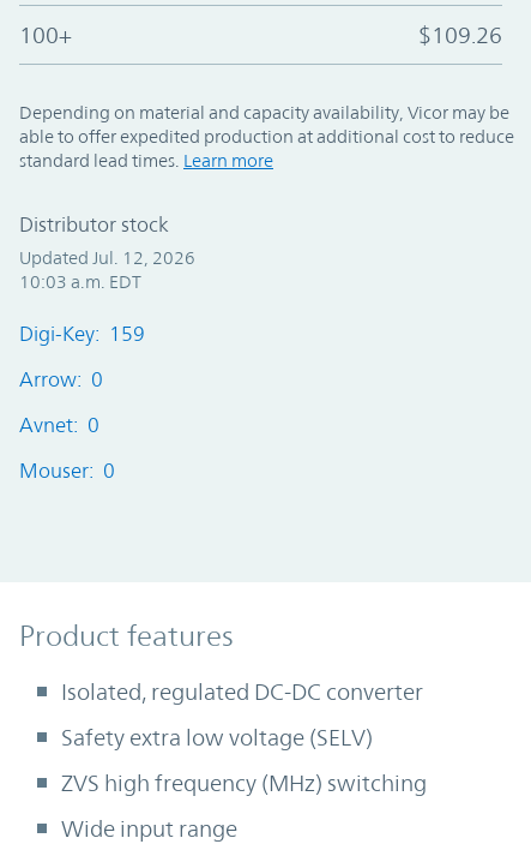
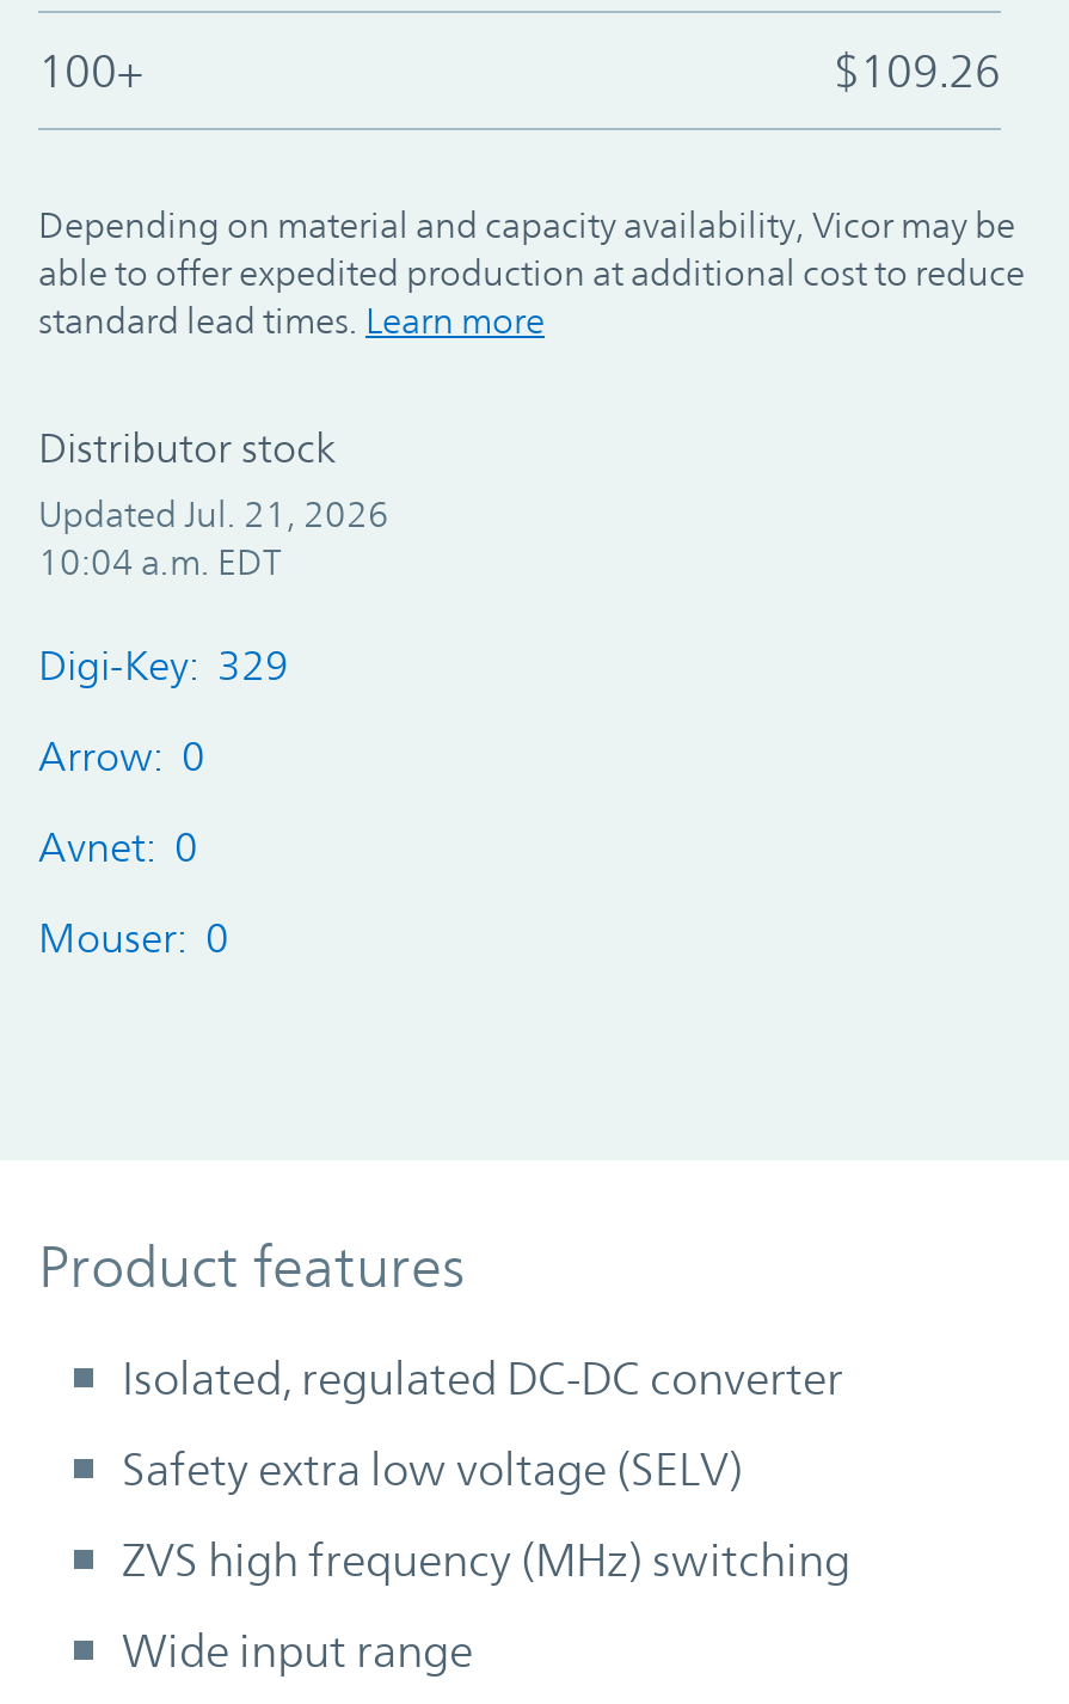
- Updated Jul. 12, 2026
+ Updated Jul. 21, 2026

- 10:03 a.m. EDT
+ 10:04 a.m. EDT

- Digi-Key: 159
+ Digi-Key: 329
